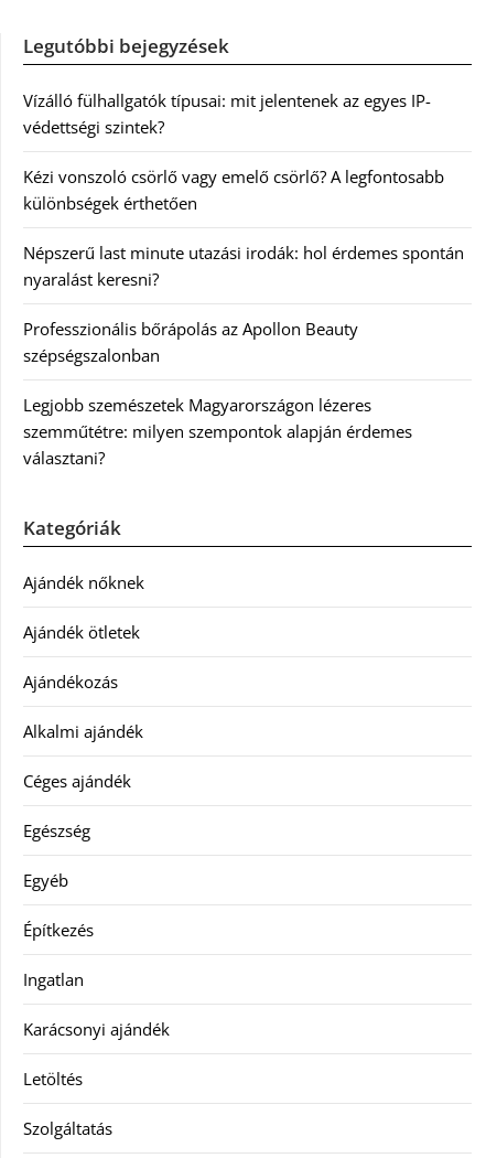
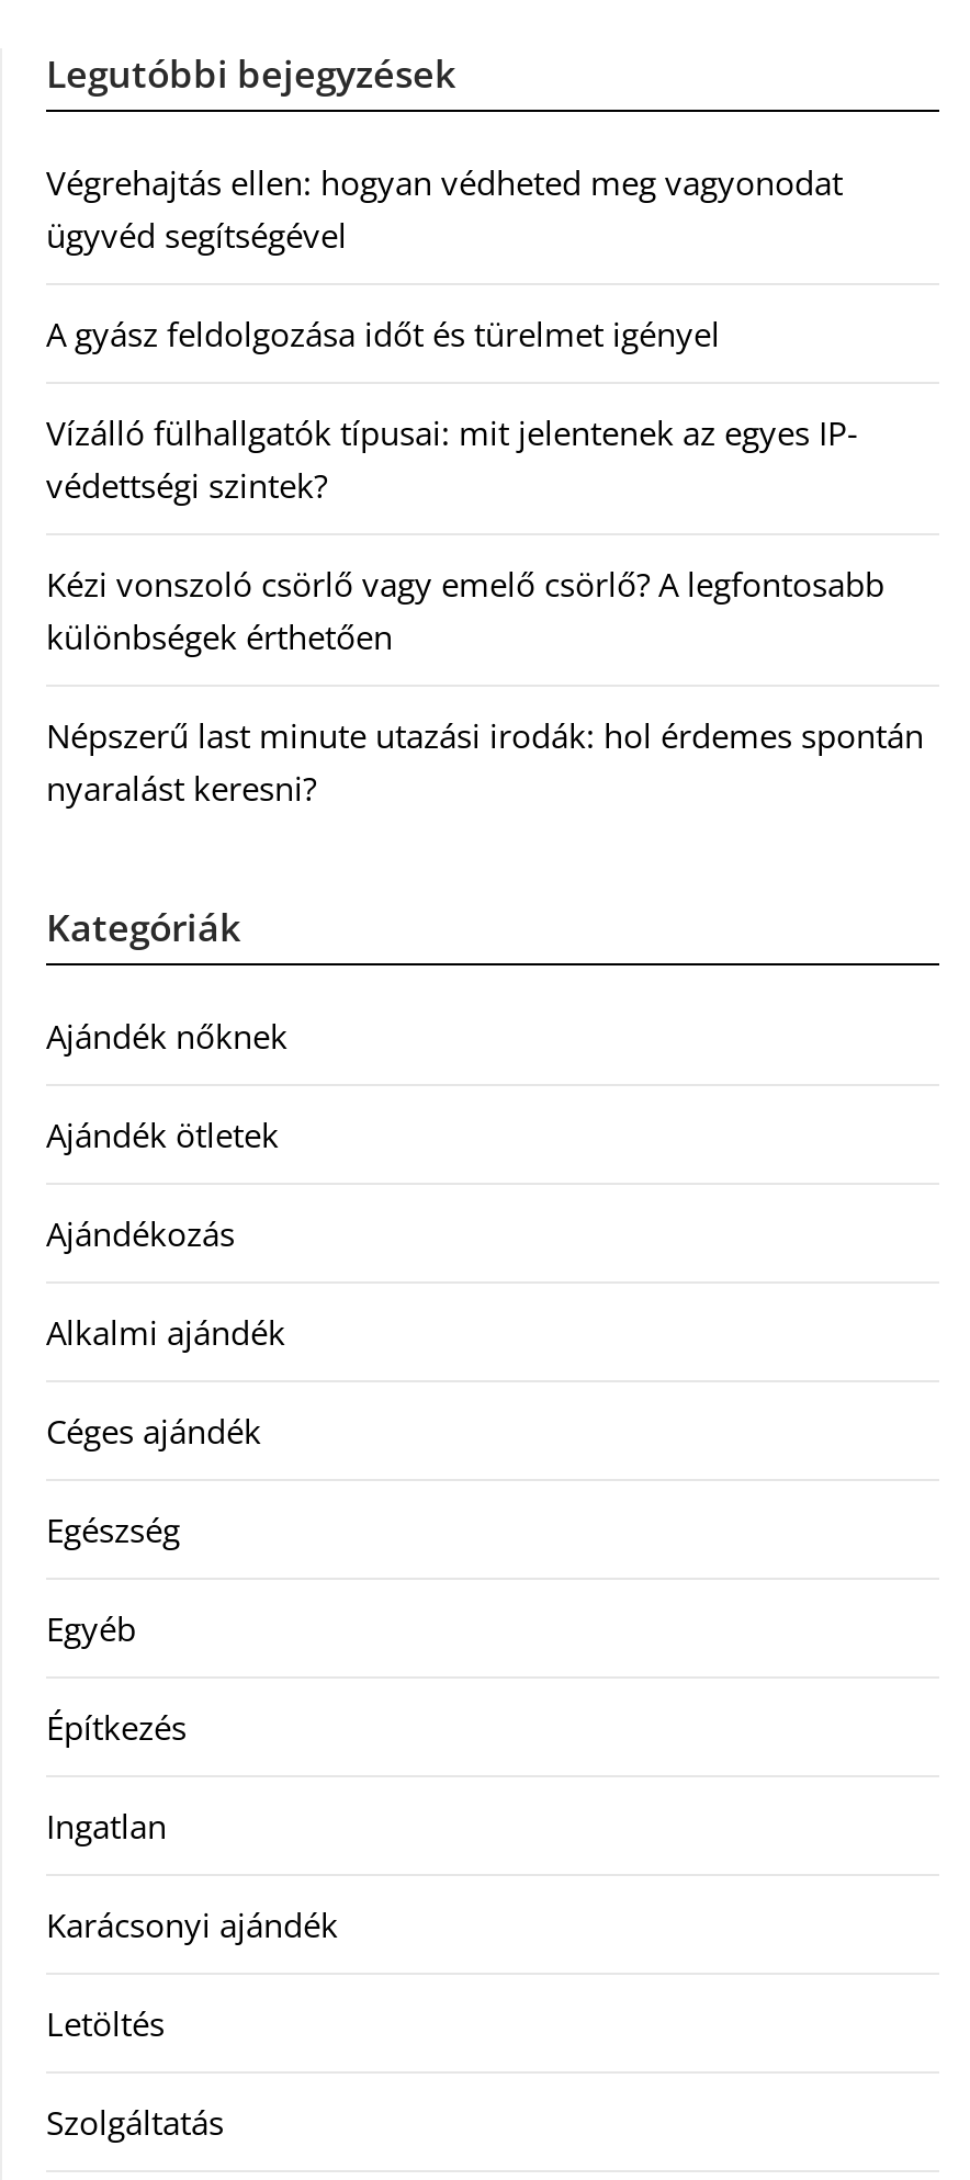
+ Végrehajtás ellen: hogyan védheted meg vagyonodat
+ ügyvéd segítségével
+ A gyász feldolgozása időt és türelmet igényel

moved down: Vízálló fülhallgatók típusai: mit jelentenek az egyes IP- | védettségi szintek? | Kézi vonszoló csörlő vagy emelő csörlő? A legfontosabb | különbségek érthetően | Népszerű last minute utazási irodák: hol érdemes spontán | nyaralást keresni?

- Professzionális bőrápolás az Apollon Beauty
- szépségszalonban
- Legjobb szemészetek Magyarországon lézeres
- szemműtétre: milyen szempontok alapján érdemes
- választani?
